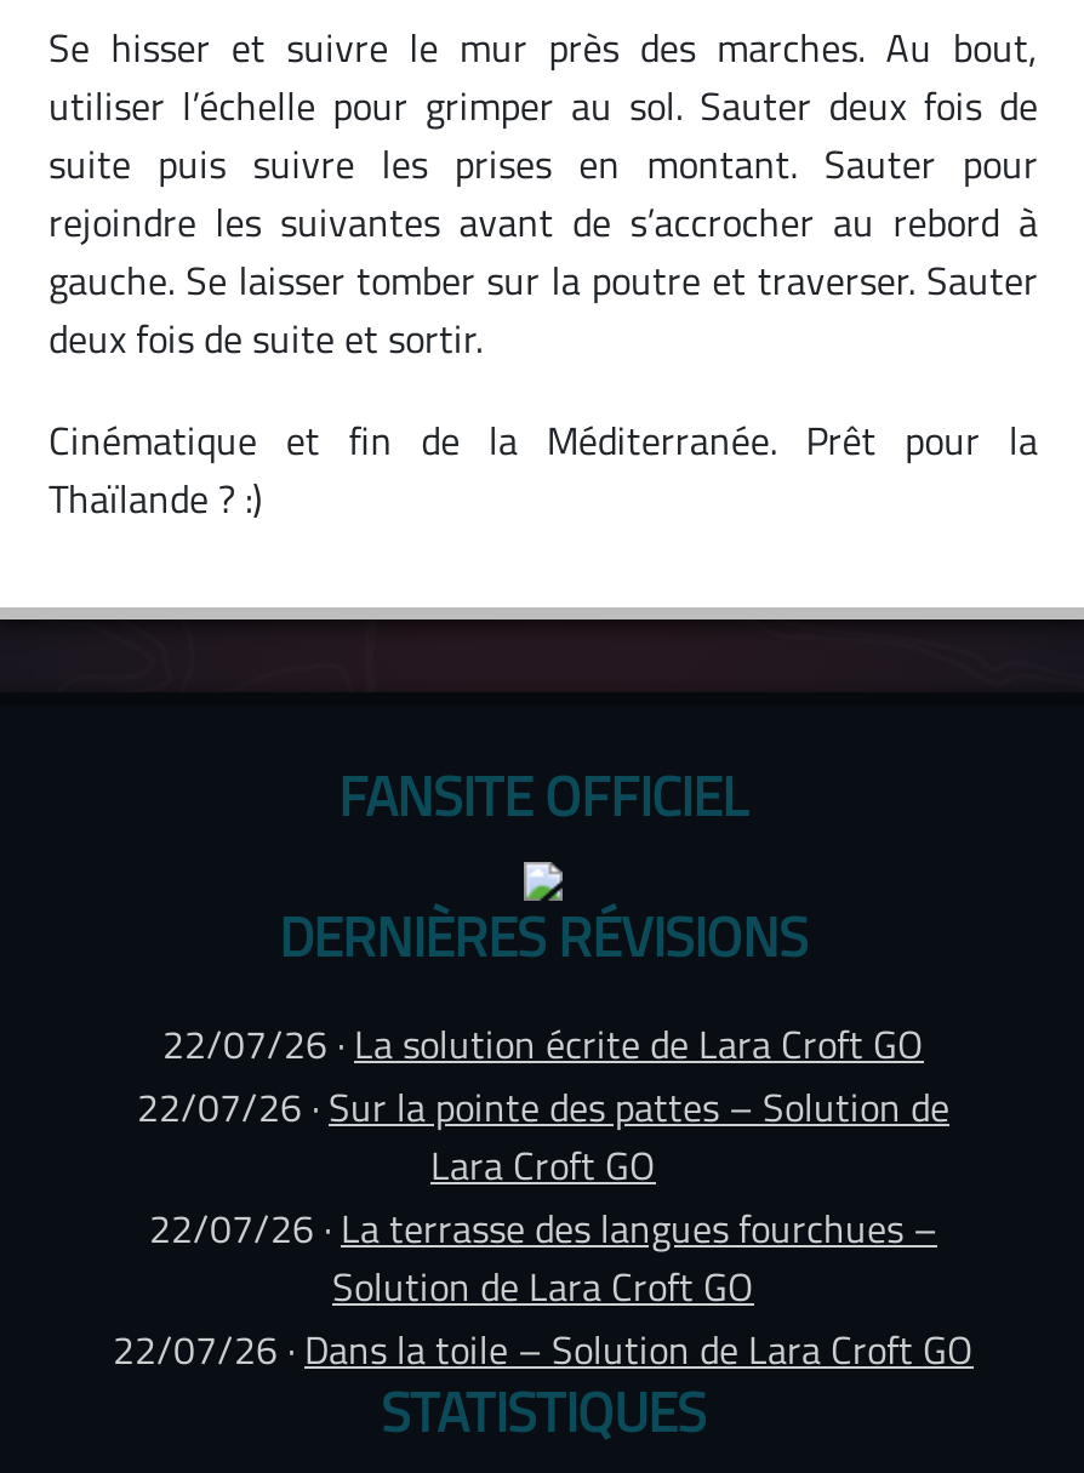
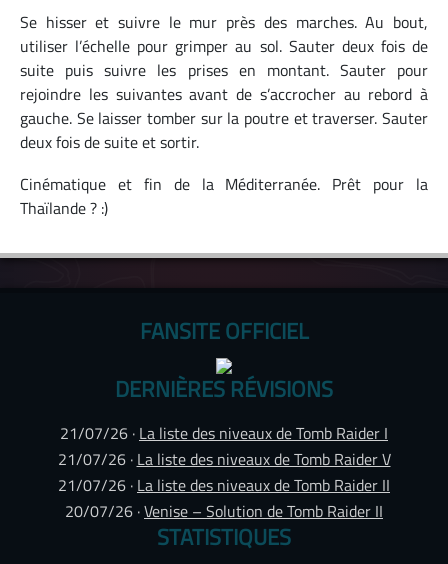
- 22/07/26 · La solution écrite de Lara Croft GO
- 22/07/26 · Sur la pointe des pattes – Solution de
- Lara Croft GO
- 22/07/26 · La terrasse des langues fourchues –
- Solution de Lara Croft GO
- 22/07/26 · Dans la toile – Solution de Lara Croft GO
+ 21/07/26 · La liste des niveaux de Tomb Raider I
+ 21/07/26 · La liste des niveaux de Tomb Raider V
+ 21/07/26 · La liste des niveaux de Tomb Raider II
+ 20/07/26 ·Venise – Solution de Tomb Raider II
